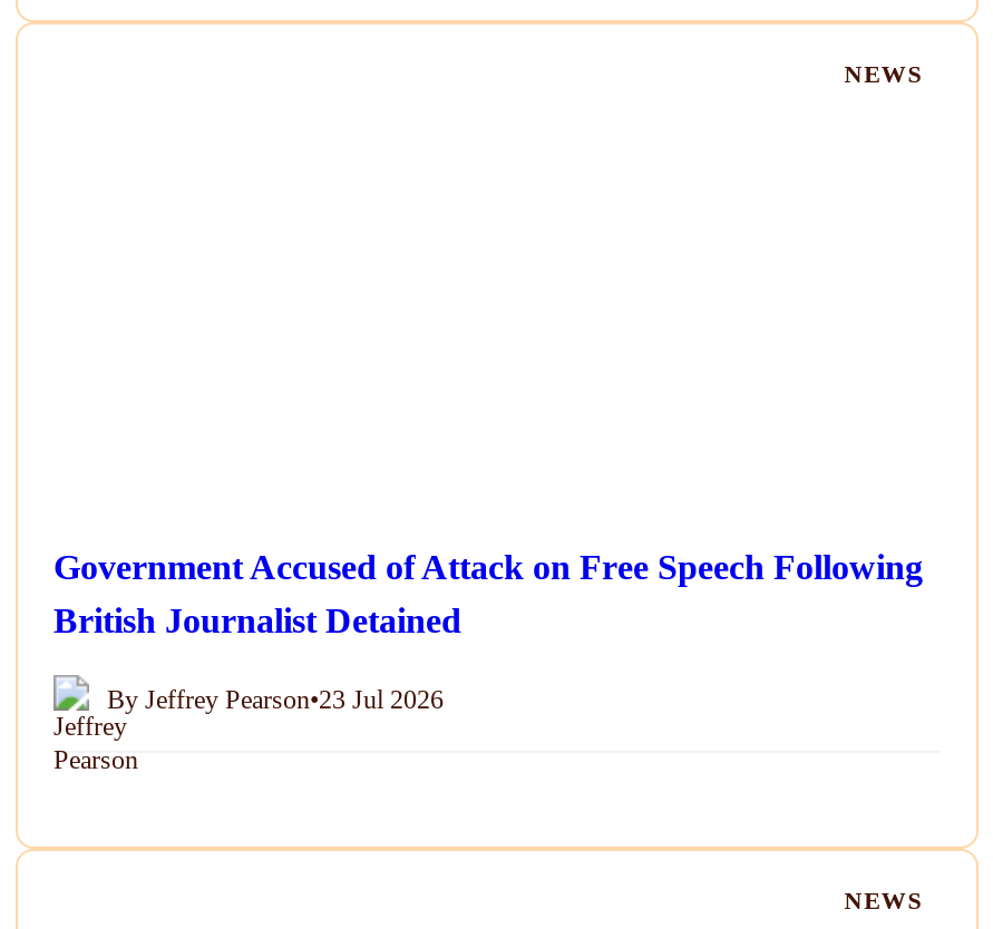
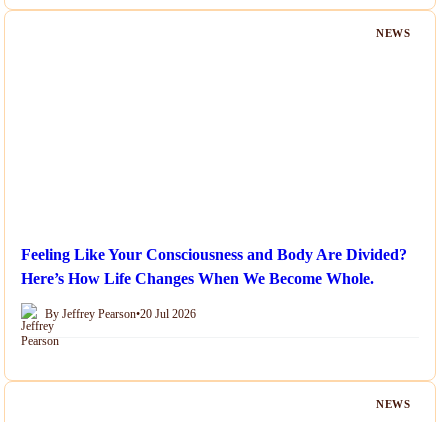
- Government Accused of Attack on Free Speech Following
- British Journalist Detained
+ Feeling Like Your Consciousness and Body Are Divided?
+ Here’s How Life Changes When We Become Whole.

- By Jeffrey Pearson•23 Jul 2026
+ By Jeffrey Pearson•20 Jul 2026
